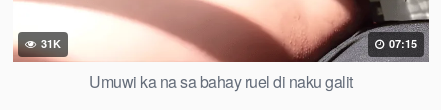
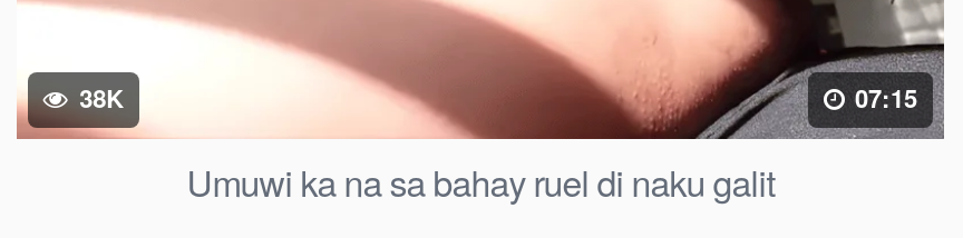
- 31K
+ 38K
